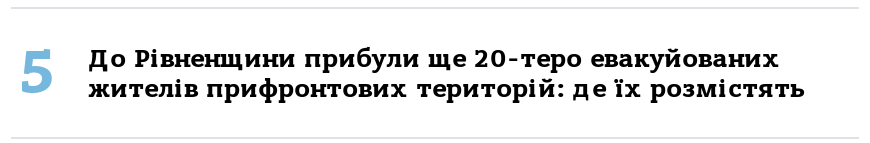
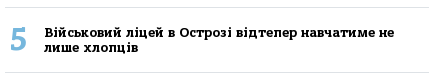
- До Рівненщини прибули ще 20-теро евакуйованих
- жителів прифронтових територій: де їх розмістять
+ Військовий ліцей в Острозі відтепер навчатиме не
+ лише хлопців
